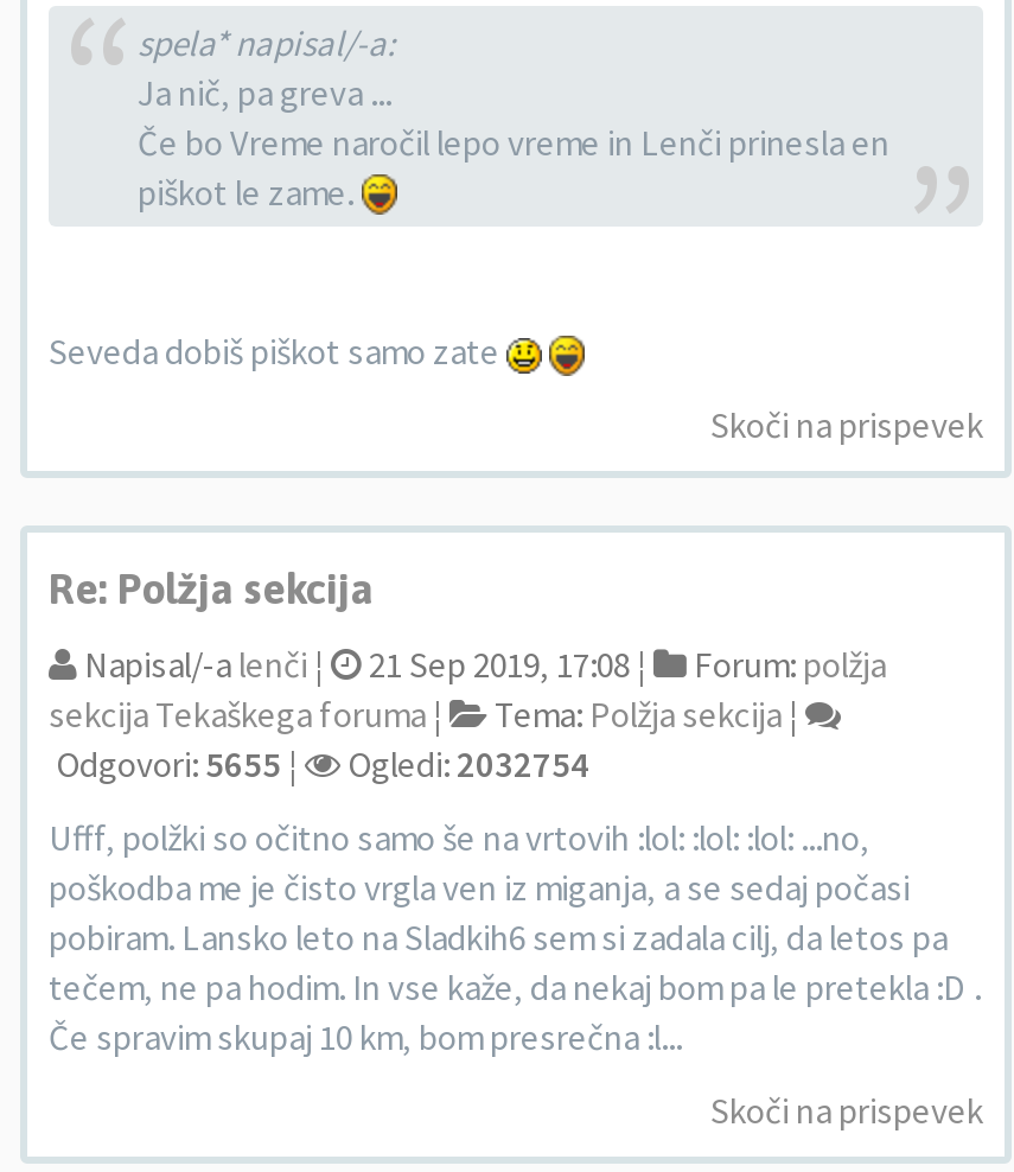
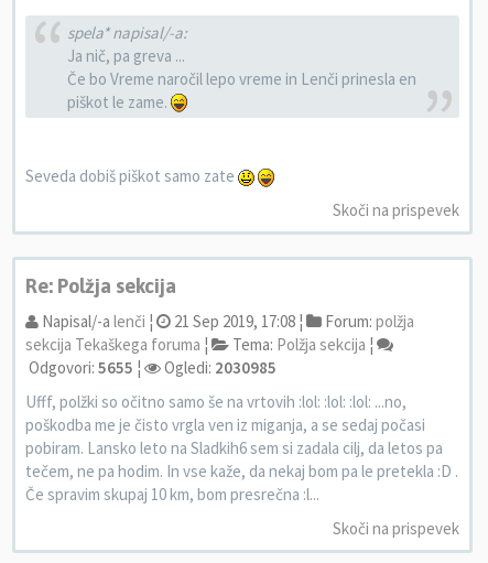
- Odgovori: 5655 ¦ Ogledi: 2032754
+ Odgovori: 5655 ¦ Ogledi: 2030985
